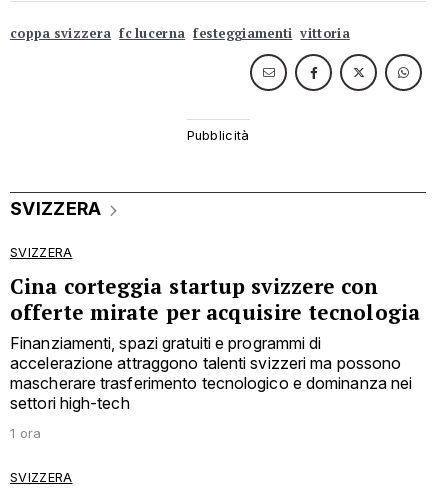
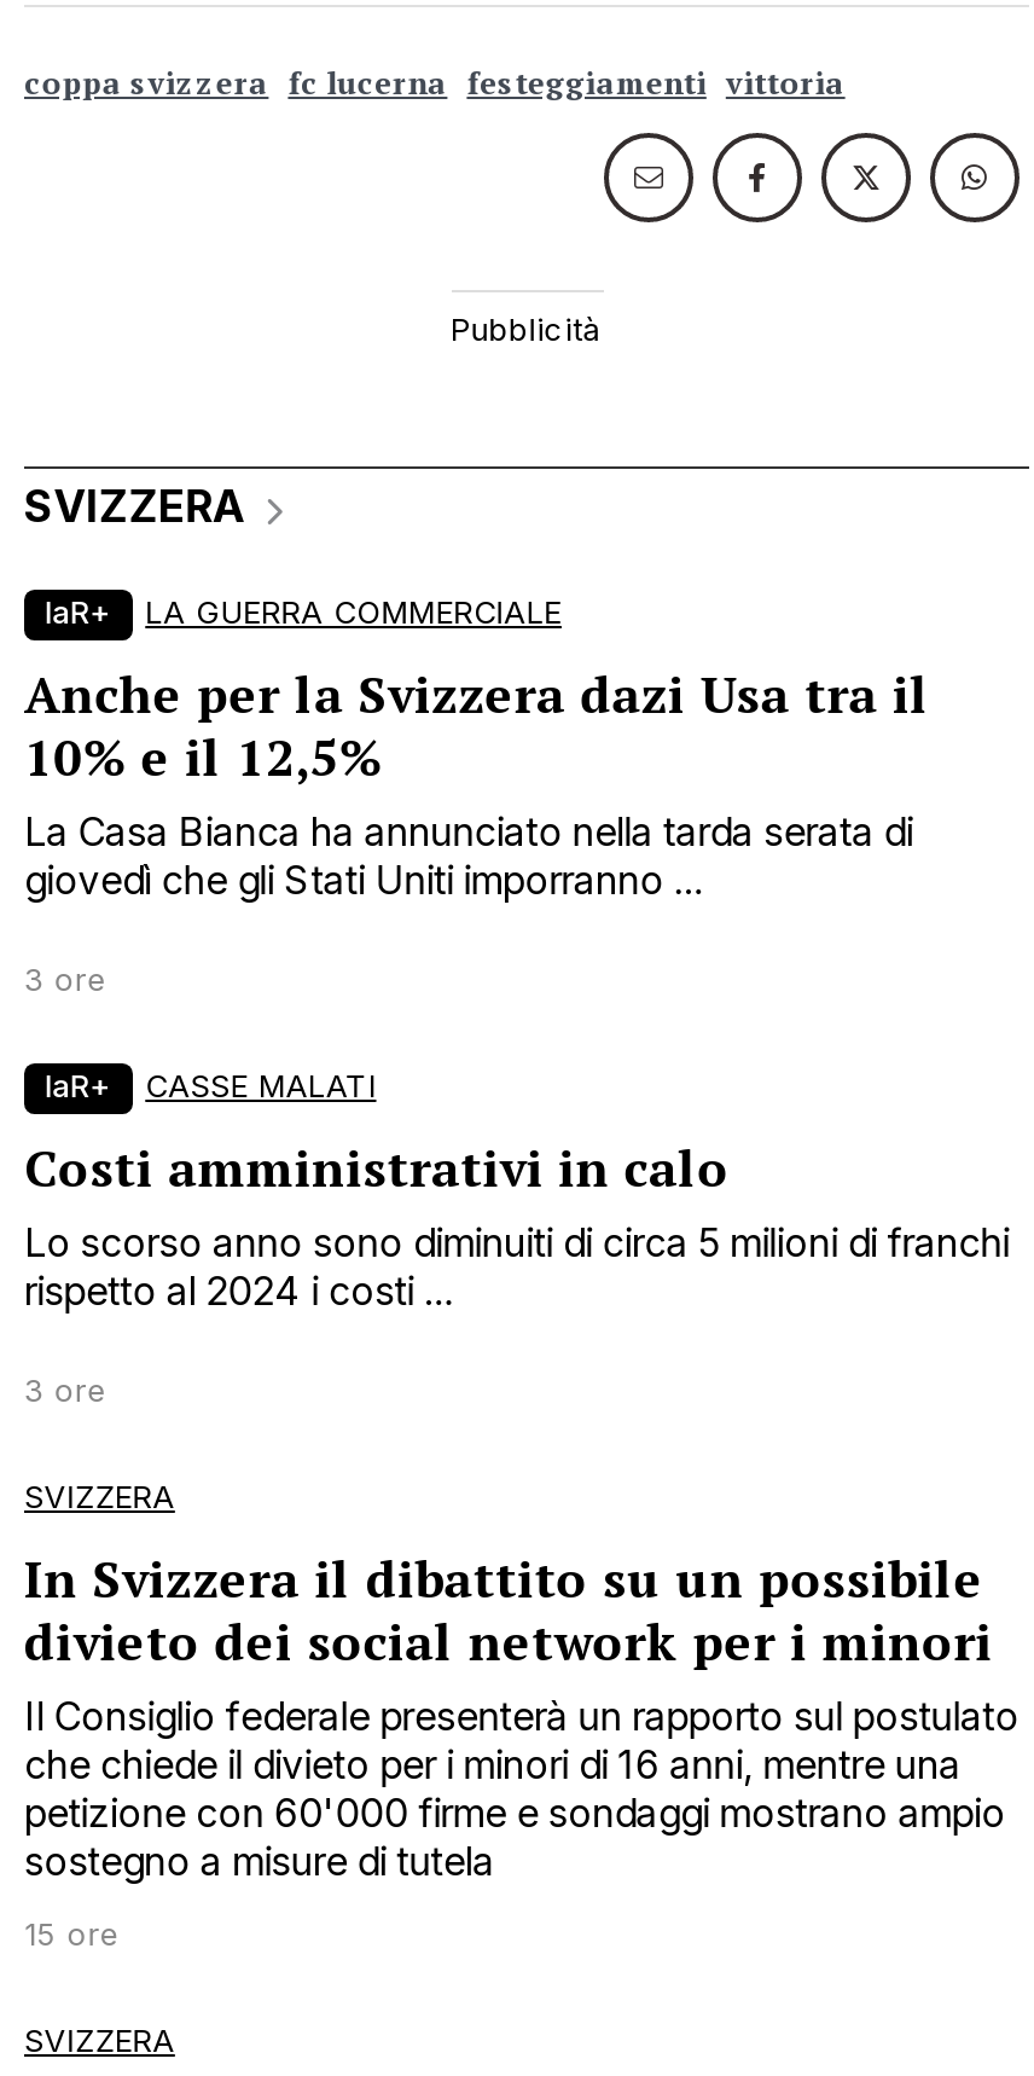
+ laR+
+ LA GUERRA COMMERCIALE
+ Anche per la Svizzera dazi Usa tra il
+ 10% e il 12,5%
+ La Casa Bianca ha annunciato nella tarda serata di
+ giovedì che gli Stati Uniti imporranno ...
+ 3 ore
+ laR+
+ CASSE MALATI
+ Costi amministrativi in calo
+ Lo scorso anno sono diminuiti di circa 5 milioni di franchi
+ rispetto al 2024 i costi ...
+ 3 ore

- Cina corteggia startup svizzere con
- offerte mirate per acquisire tecnologia
- Finanziamenti, spazi gratuiti e programmi di
- accelerazione attraggono talenti svizzeri ma possono
- mascherare trasferimento tecnologico e dominanza nei
- settori high-tech
+ In Svizzera il dibattito su un possibile
+ divieto dei social network per i minori
+ Il Consiglio federale presenterà un rapporto sul postulato
+ che chiede il divieto per i minori di 16 anni, mentre una
+ petizione con 60'000 firme e sondaggi mostrano ampio
+ sostegno a misure di tutela

- 1 ora
+ 15 ore
